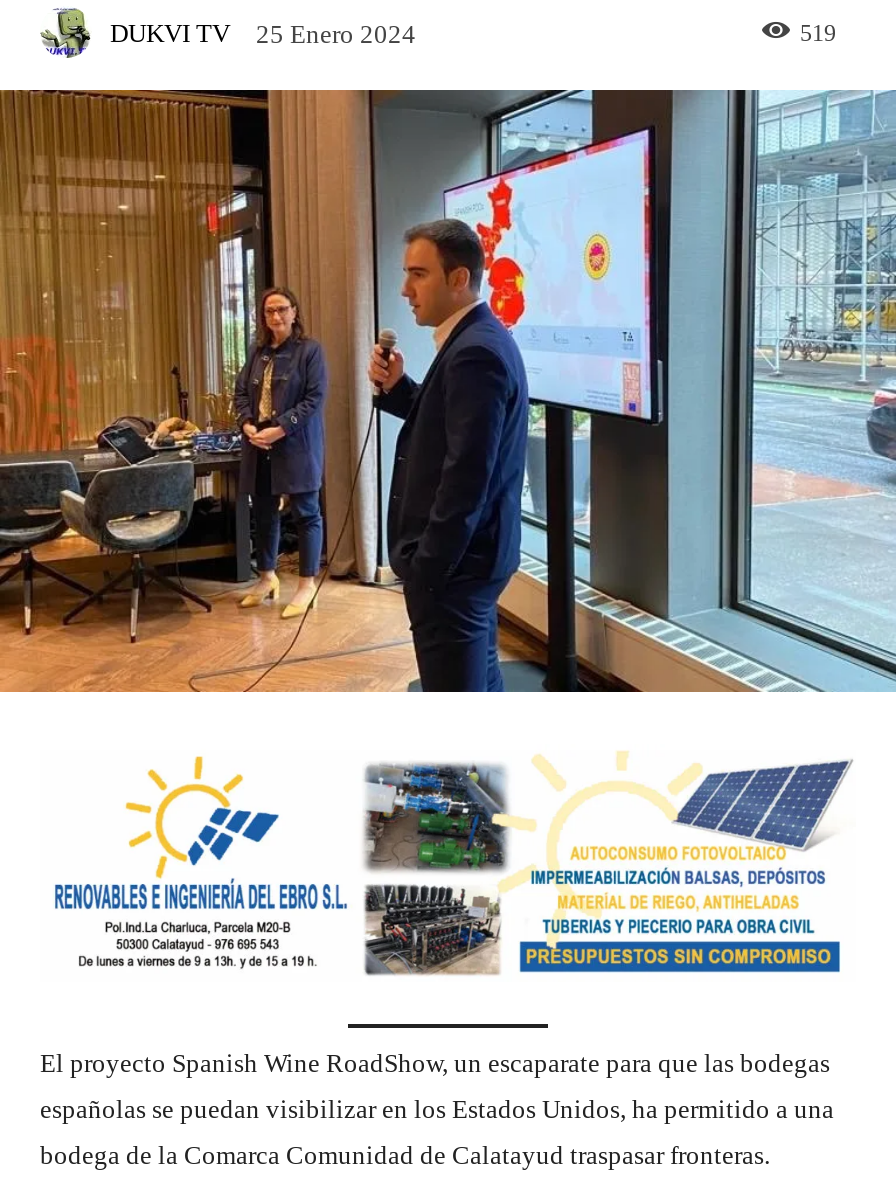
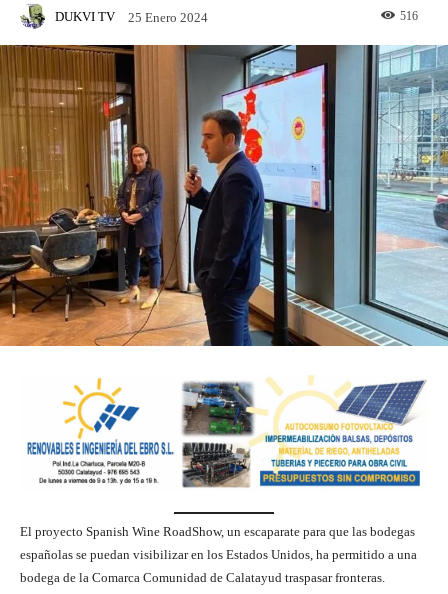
- 519
+ 516
